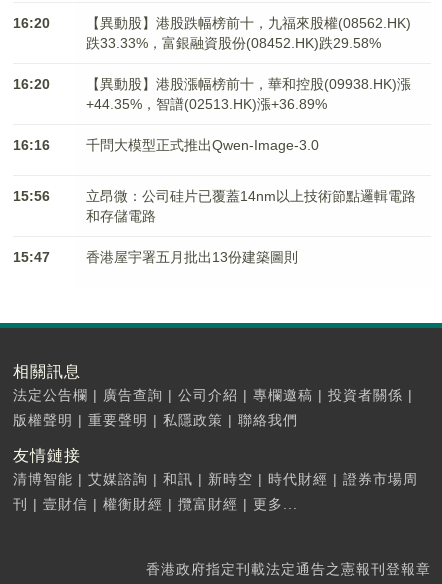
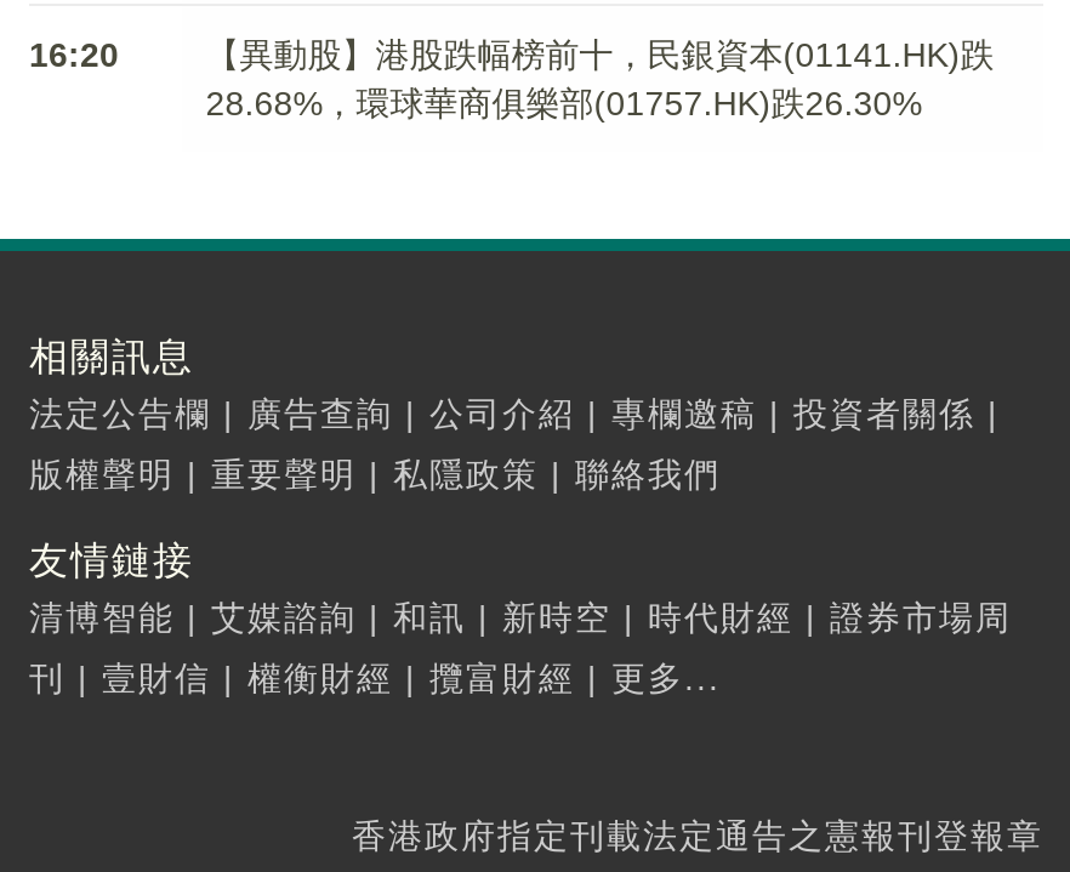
- 【異動股】港股跌幅榜前十，九福來股權(08562.HK)
- 跌33.33%，富銀融資股份(08452.HK)跌29.58%
- 16:20
- 【異動股】港股漲幅榜前十，華和控股(09938.HK)漲
- +44.35%，智譜(02513.HK)漲+36.89%
- 16:16
- 千問大模型正式推出Qwen-Image-3.0
- 15:56
- 立昂微：公司硅片已覆蓋14nm以上技術節點邏輯電路
- 和存儲電路
- 15:47
- 香港屋宇署五月批出13份建築圖則
+ 【異動股】港股跌幅榜前十，民銀資本(01141.HK)跌
+ 28.68%，環球華商俱樂部(01757.HK)跌26.30%
